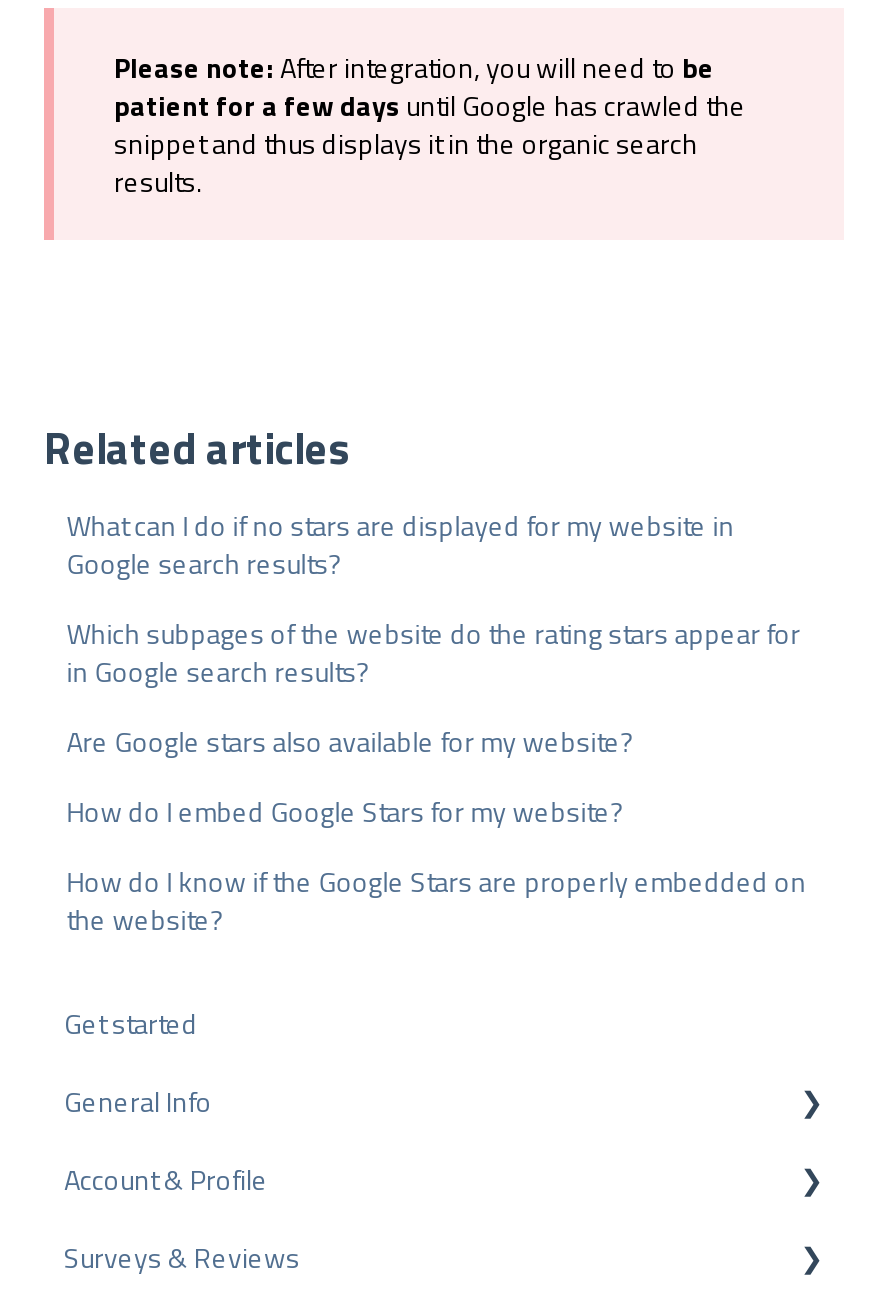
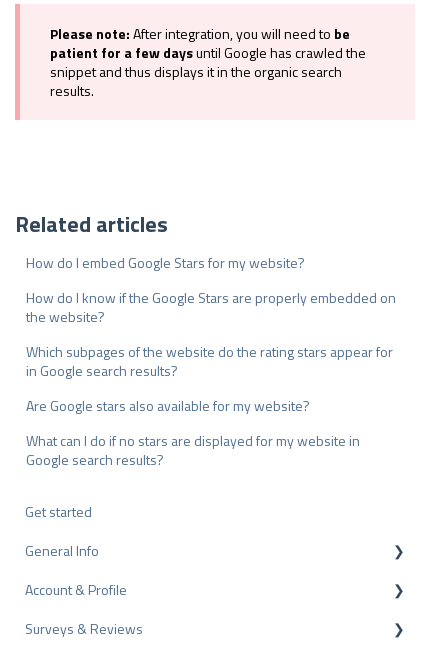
moved down: Which subpages of the website do the rating stars appear for | in Google search results? | Are Google stars also available for my website? | What can I do if no stars are displayed for my website in | Google search results?

moved up: How do I embed Google Stars for my website? | How do I know if the Google Stars are properly embedded on | the website?
